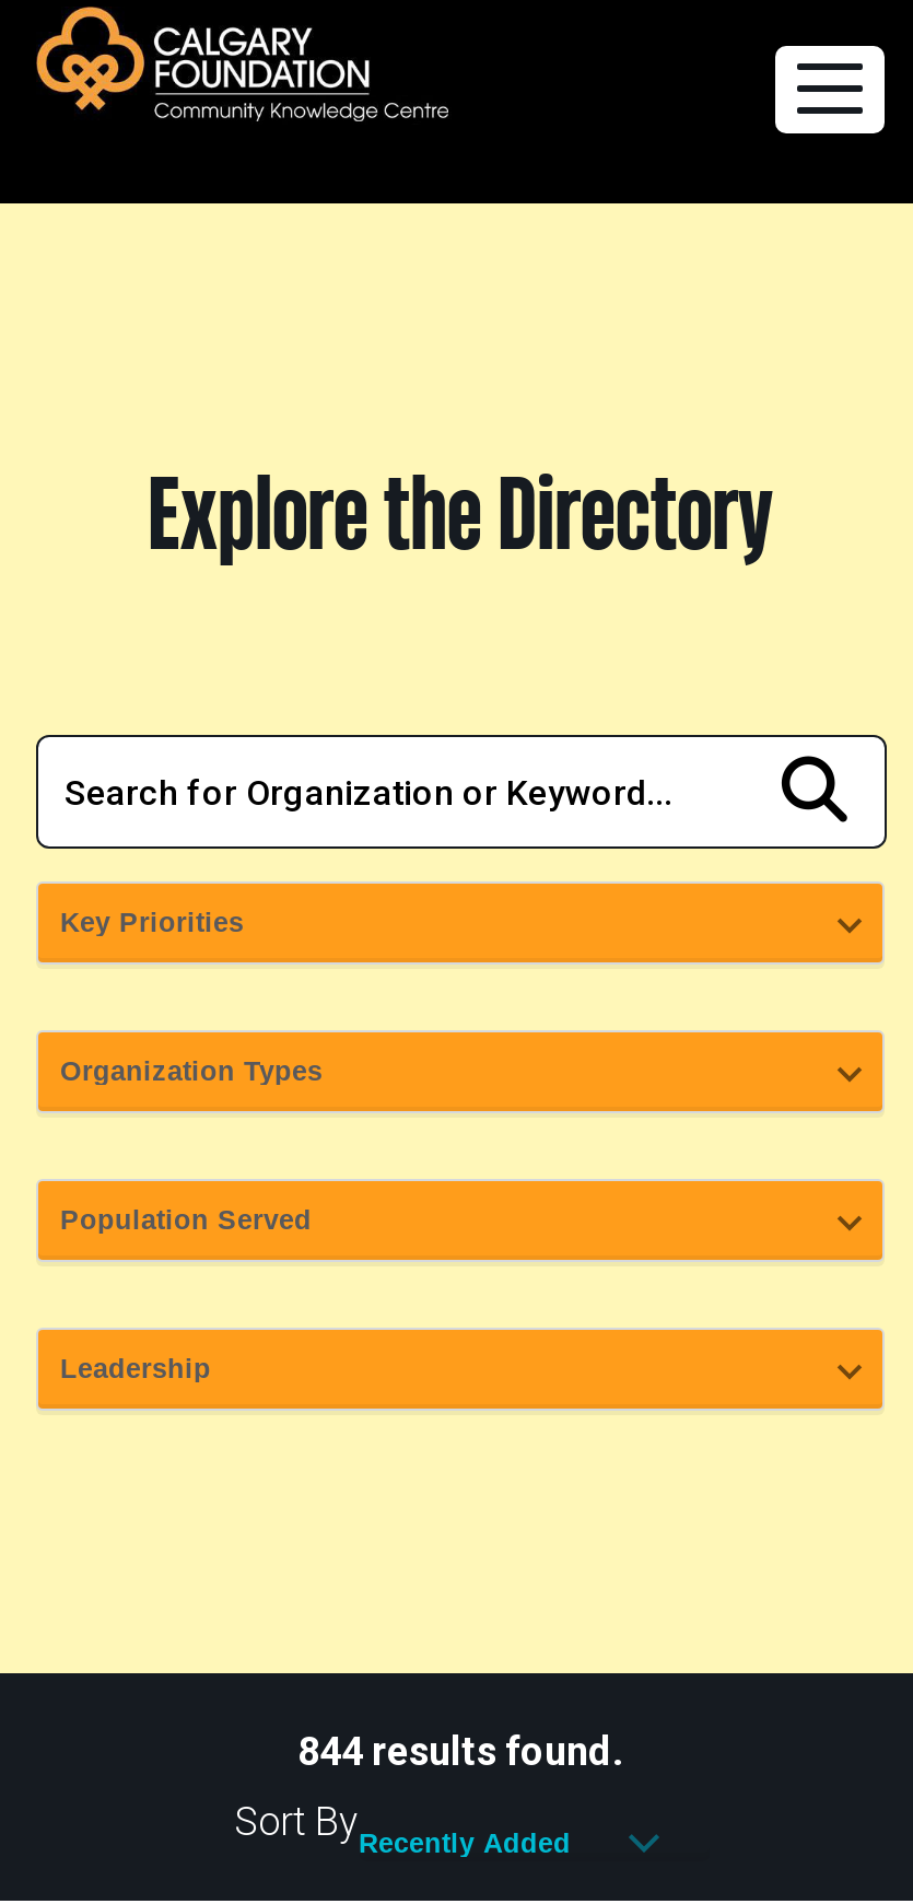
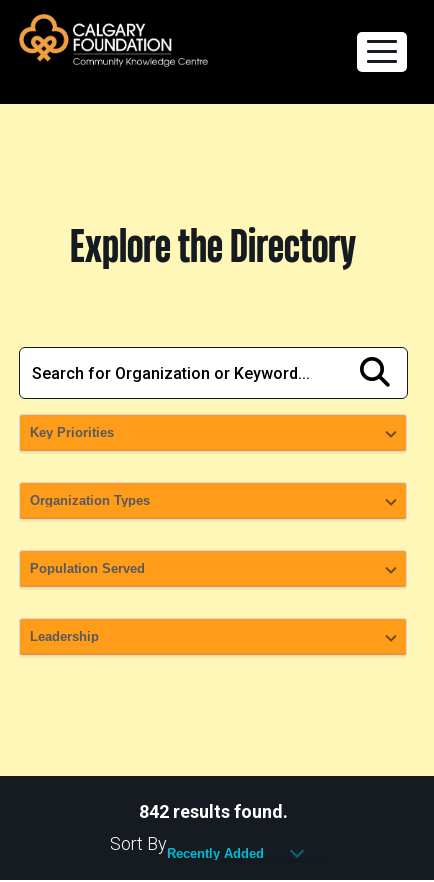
- 844 results found.
+ 842 results found.
